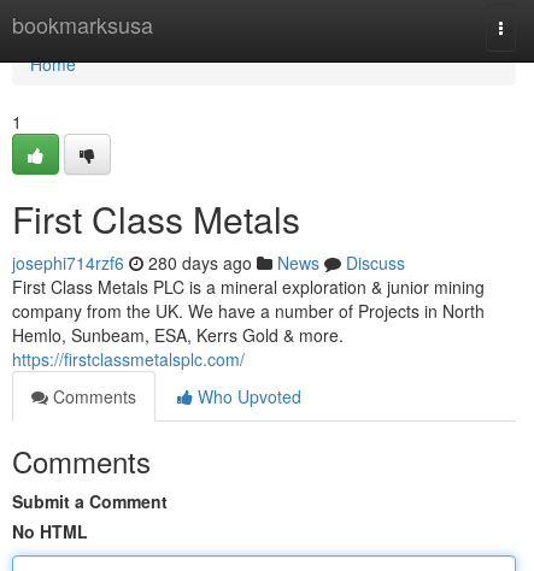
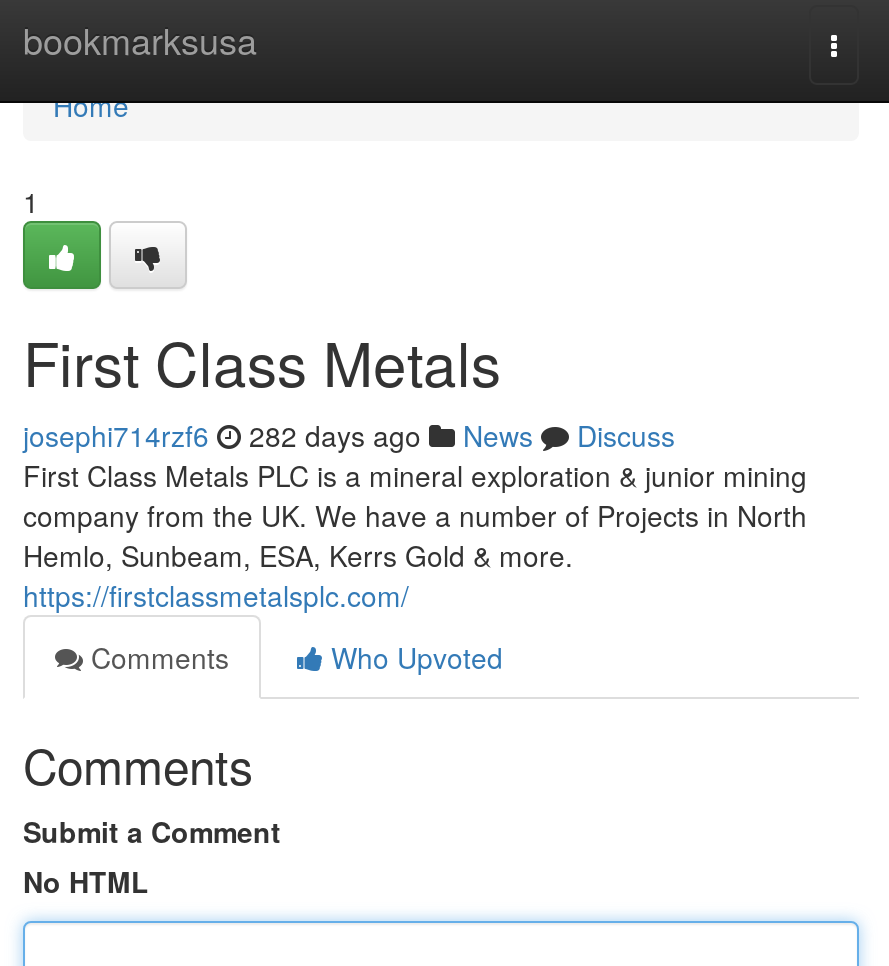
- josephi714rzf6 280 days ago News Discuss
+ josephi714rzf6 282 days ago News Discuss
